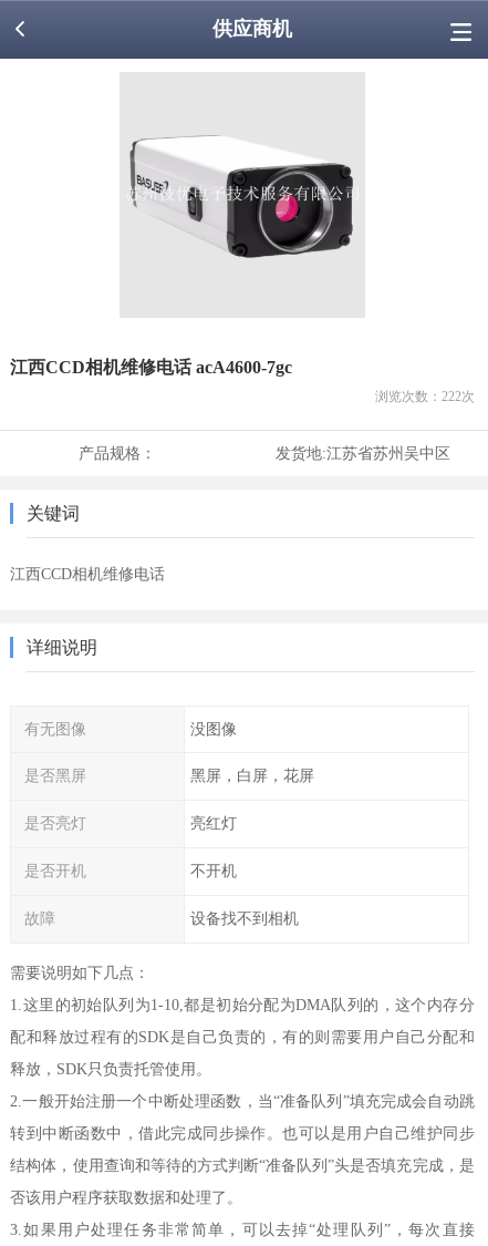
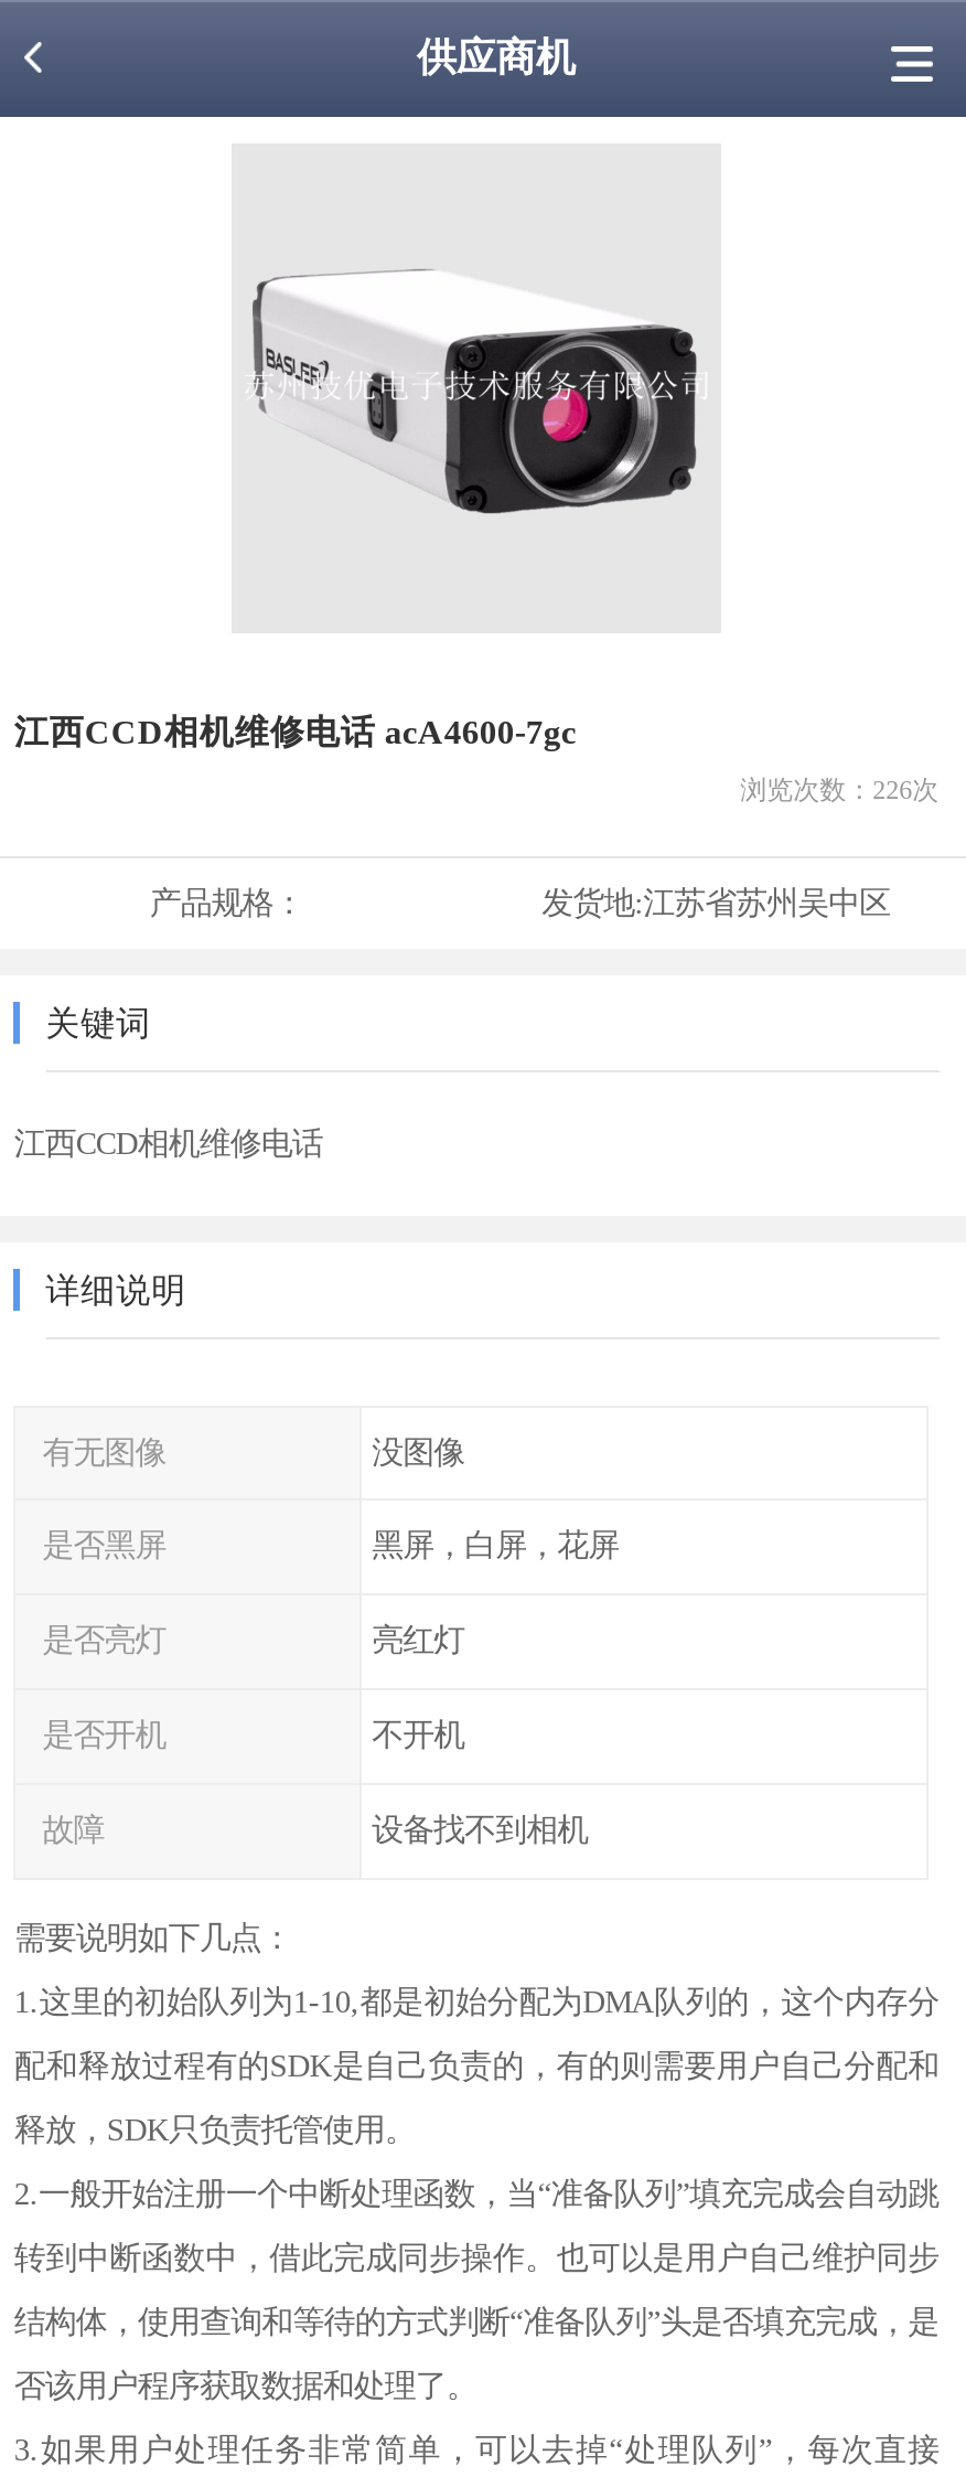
- 浏览次数：222次
+ 浏览次数：226次
